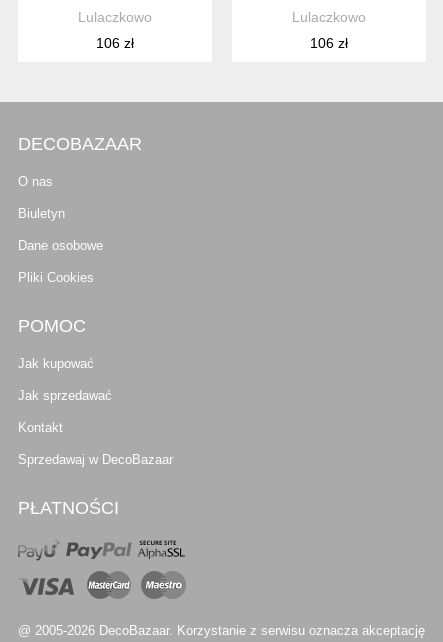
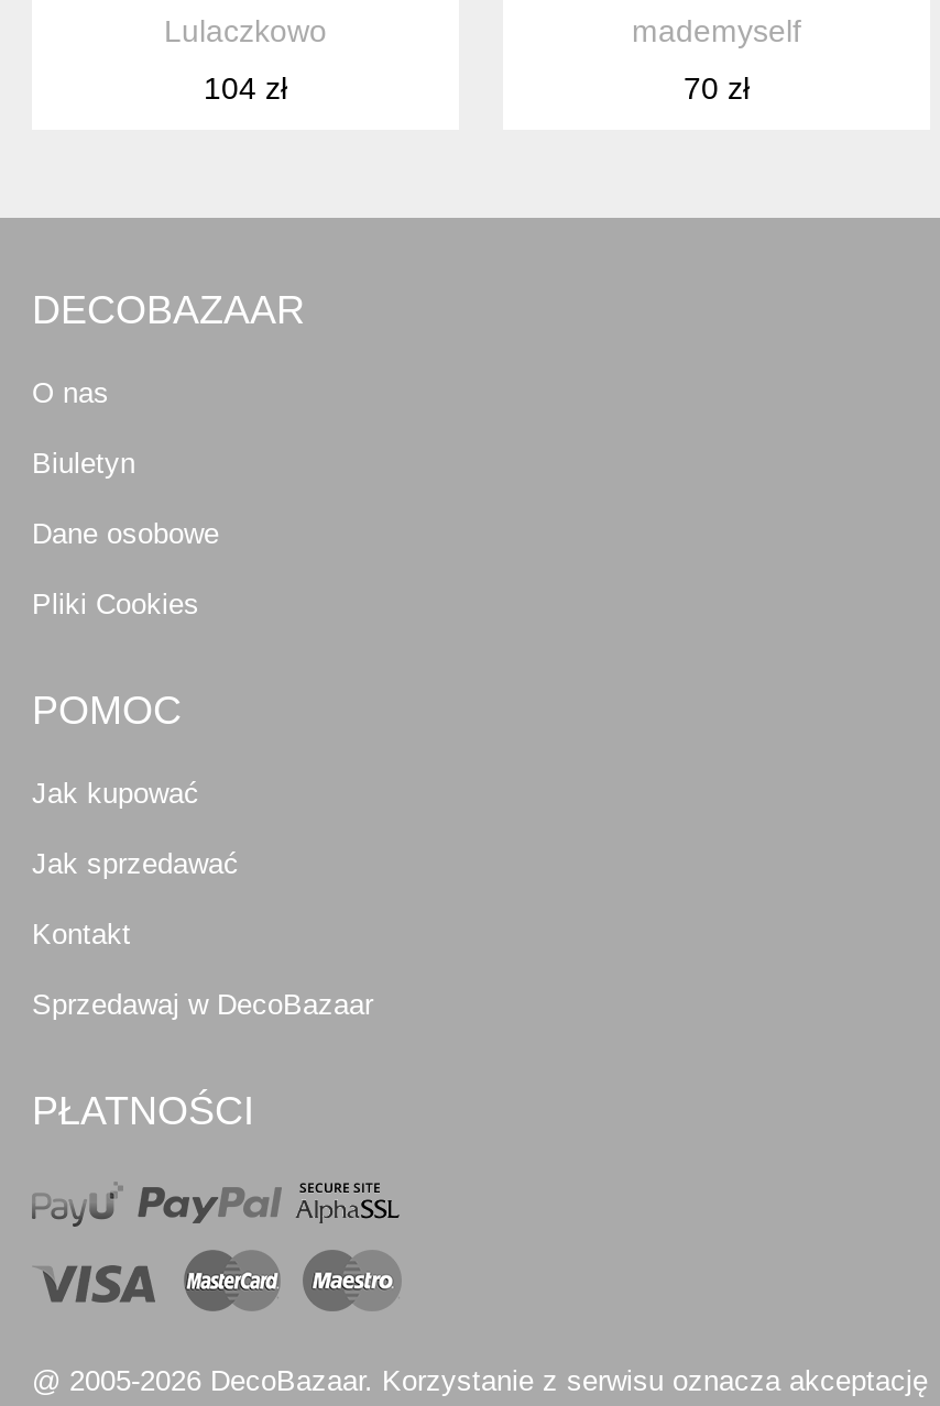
- Lulaczkowo
+ mademyself

- 106 zł
+ 104 zł

- 106 zł
+ 70 zł
